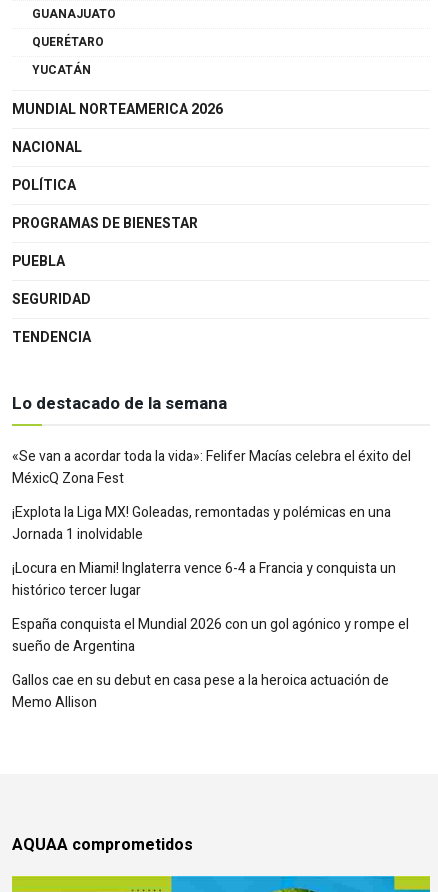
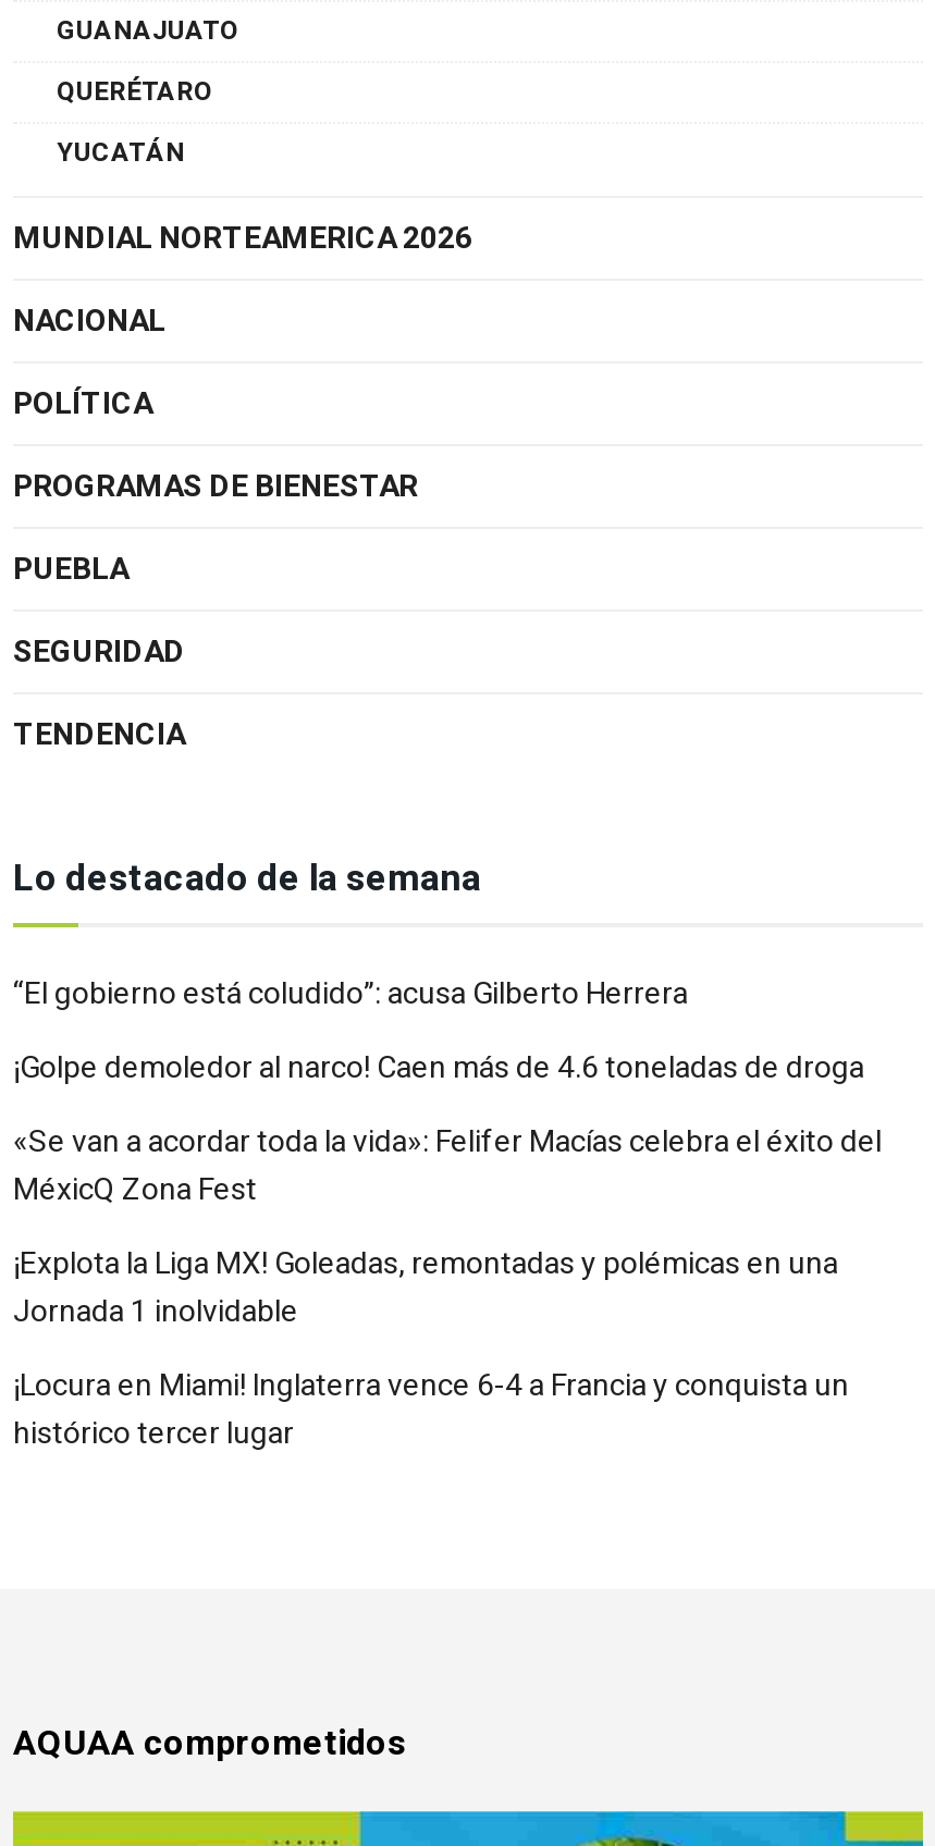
+ “El gobierno está coludido”: acusa Gilberto Herrera
+ ¡Golpe demoledor al narco! Caen más de 4.6 toneladas de droga

moved down: «Se van a acordar toda la vida»: Felifer Macías celebra el éxito del | MéxicQ Zona Fest | ¡Explota la Liga MX! Goleadas, remontadas y polémicas en una | Jornada 1 inolvidable | ¡Locura en Miami! Inglaterra vence 6-4 a Francia y conquista un | histórico tercer lugar

- España conquista el Mundial 2026 con un gol agónico y rompe el
- sueño de Argentina
- Gallos cae en su debut en casa pese a la heroica actuación de
- Memo Allison
